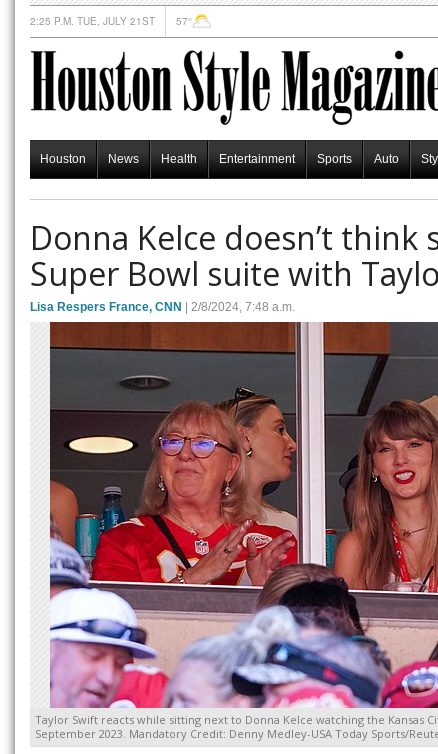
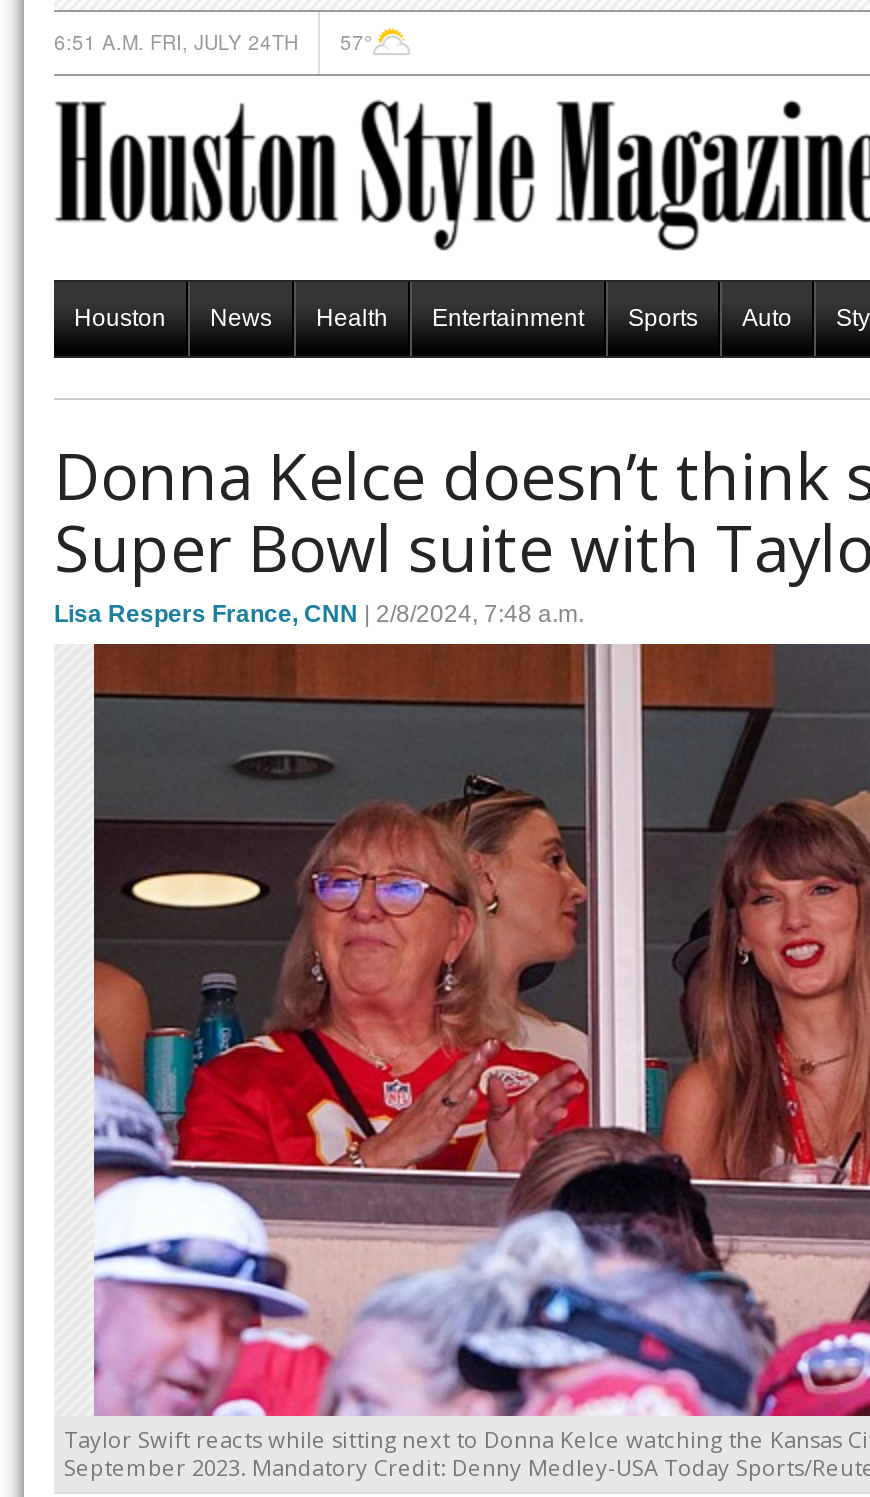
- 2:25 P.M. TUE, JULY 21ST 57°
+ 6:51 A.M. FRI, JULY 24TH 57°
